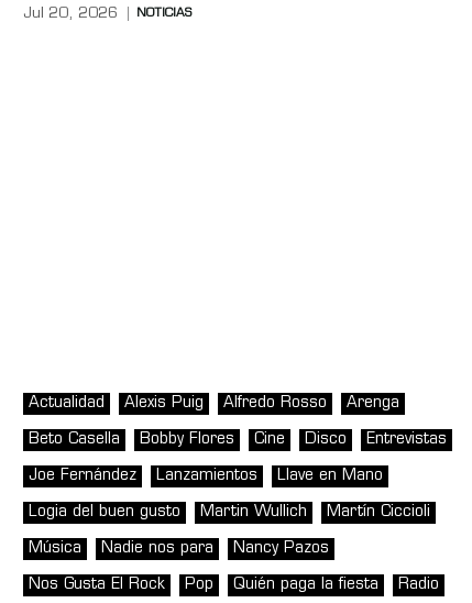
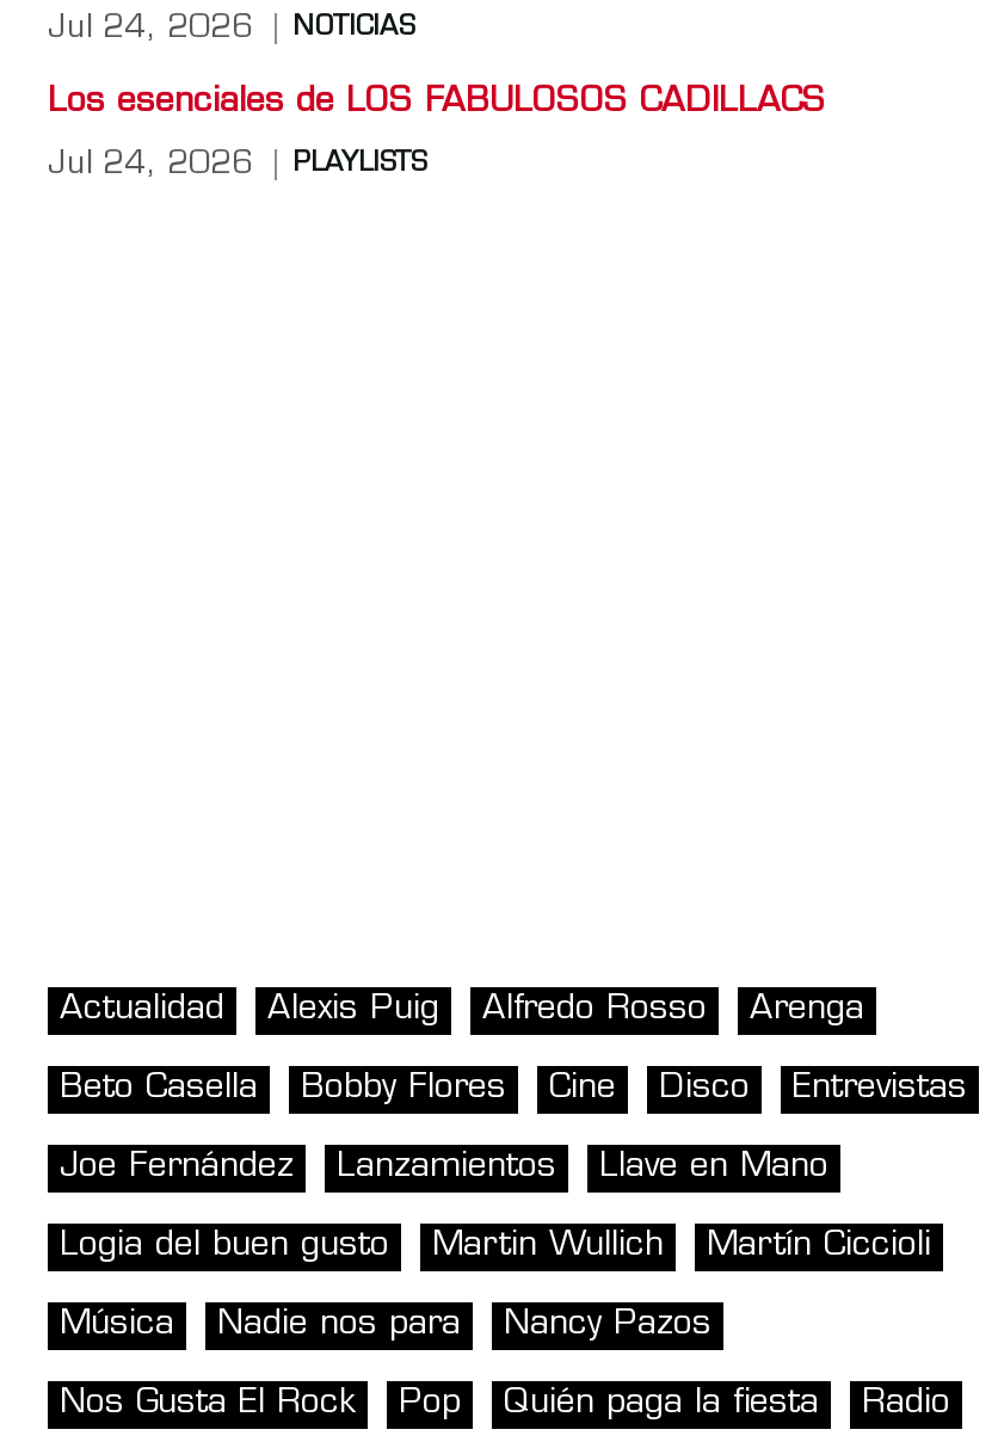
- Jul 20, 2026 NOTICIAS
+ Jul 24, 2026 NOTICIAS

+ Los esenciales de LOS FABULOSOS CADILLACS
+ Jul 24, 2026
+ PLAYLISTS
